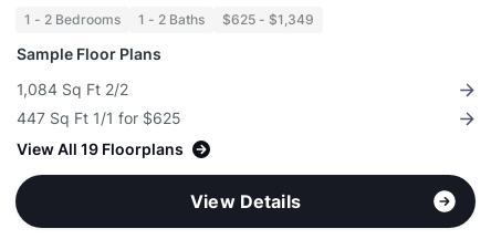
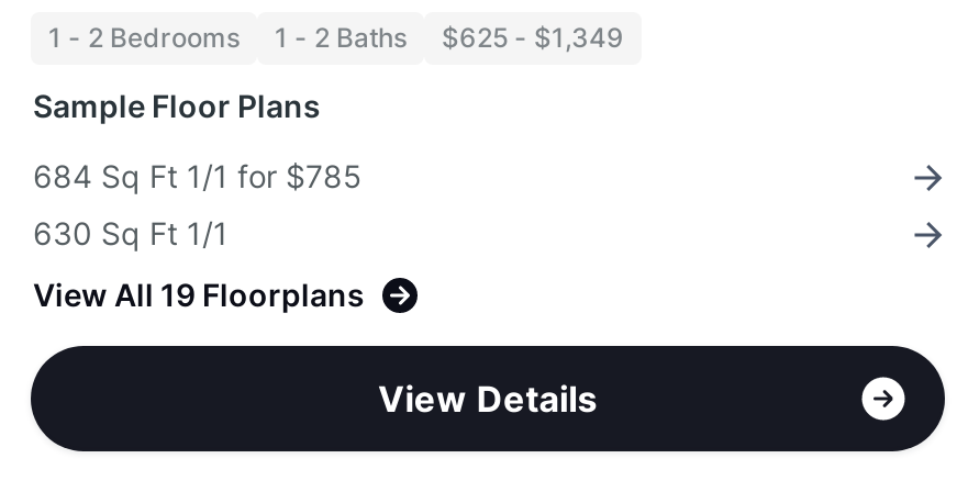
- 1,084 Sq Ft 2/2
+ 684 Sq Ft 1/1 for $785

- 447 Sq Ft 1/1 for $625
+ 630 Sq Ft 1/1
